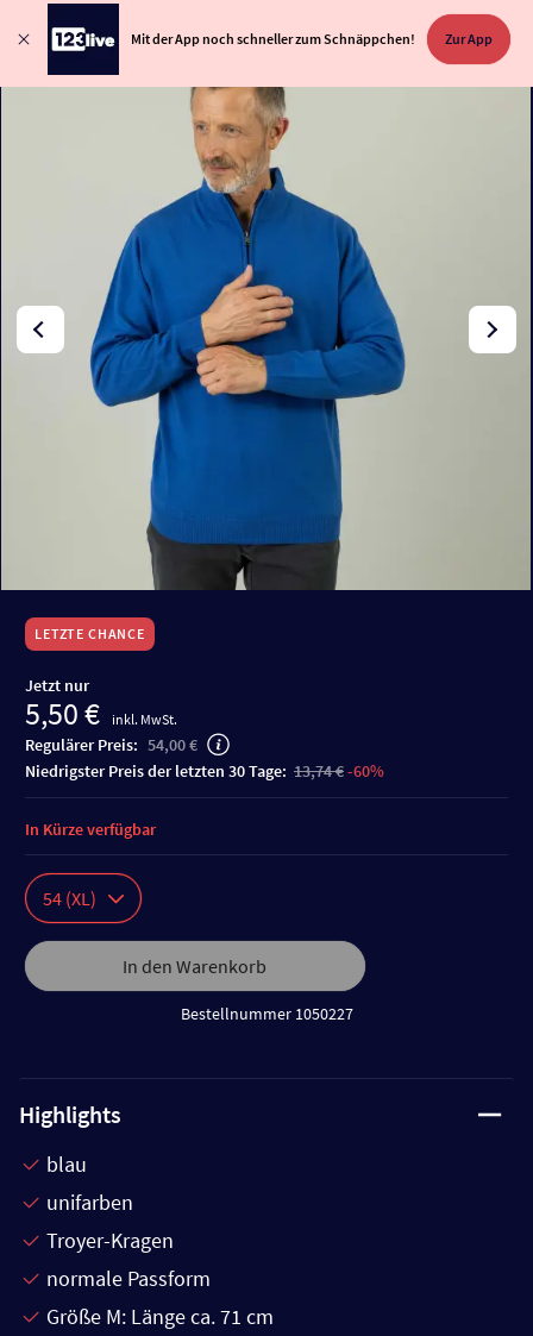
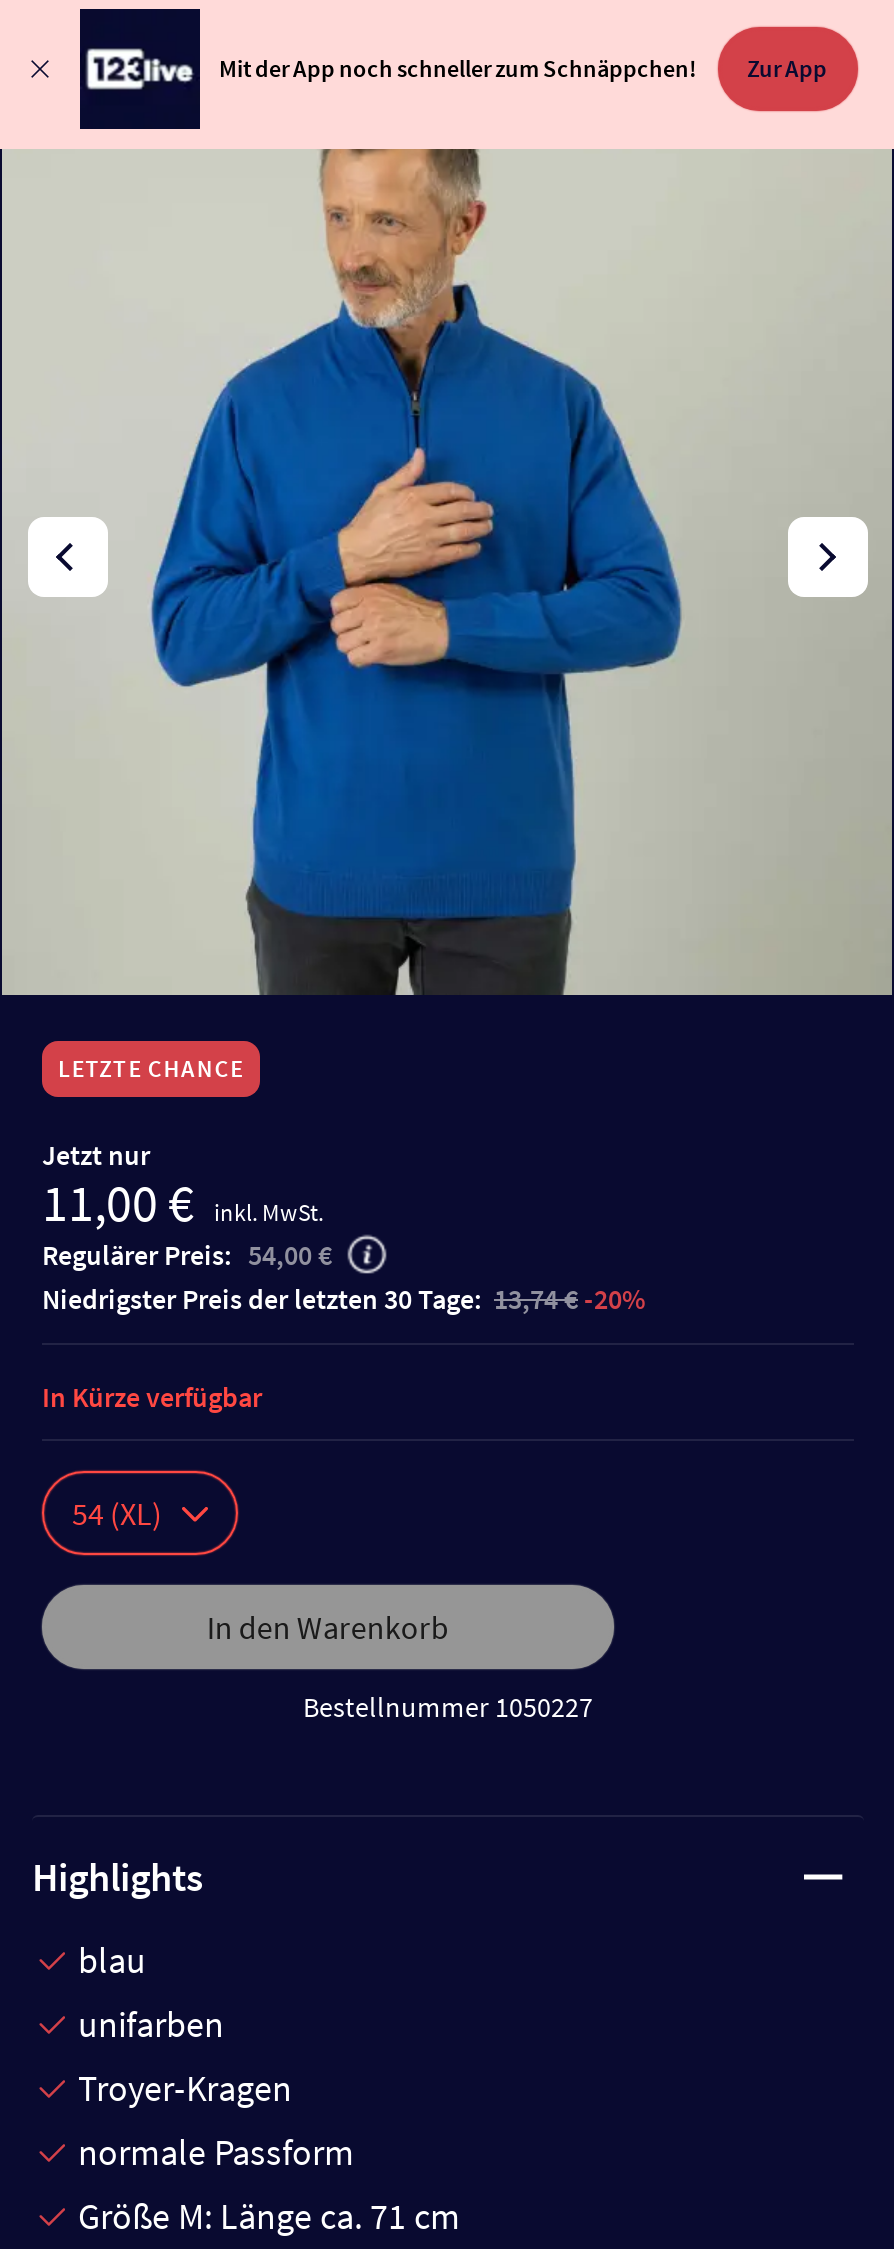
- 5,50 € inkl. MwSt.
+ 11,00 € inkl. MwSt.

- niedrigster Preis der letzten 30 Tage: 13,74 € -60%
+ niedrigster Preis der letzten 30 Tage: 13,74 € -20%
